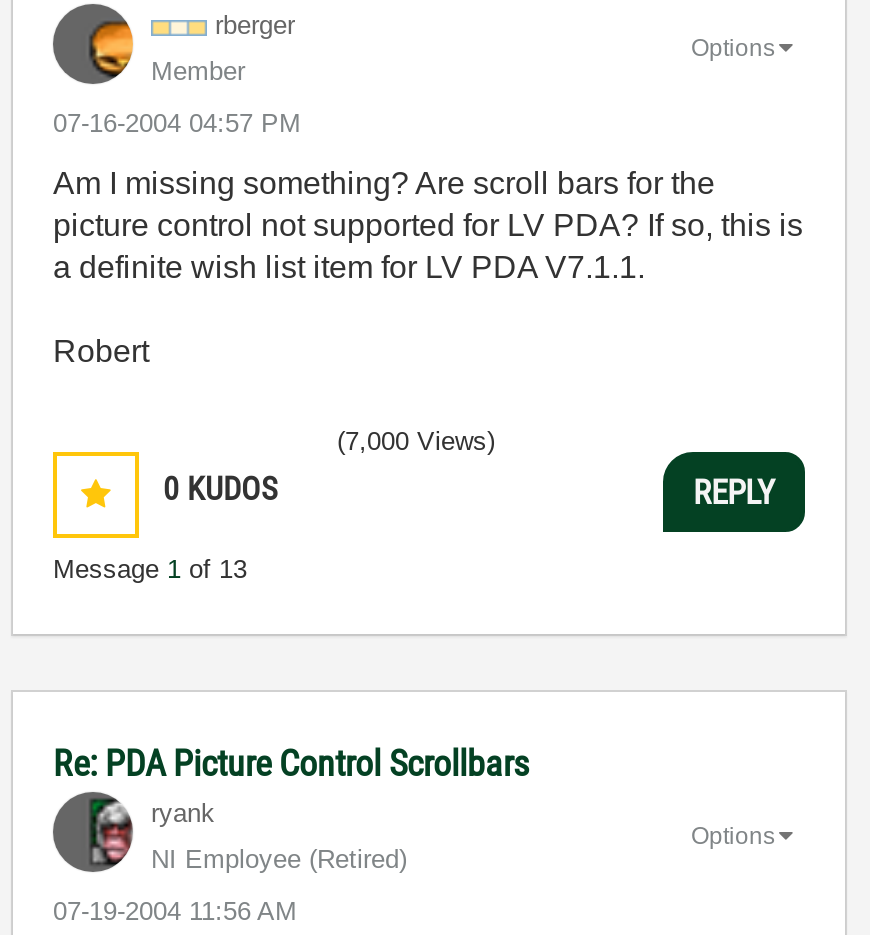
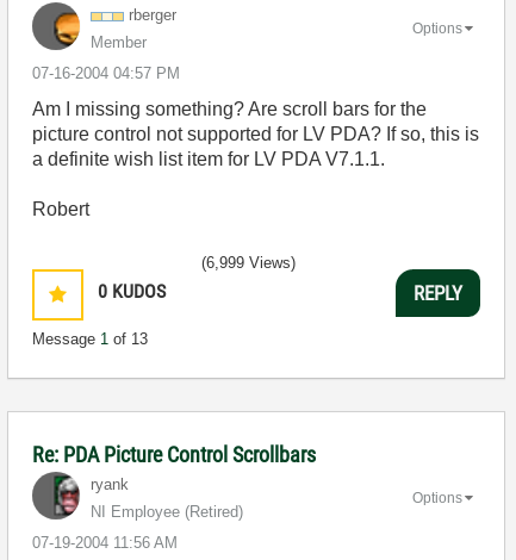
- (7,000 Views)
+ (6,999 Views)
